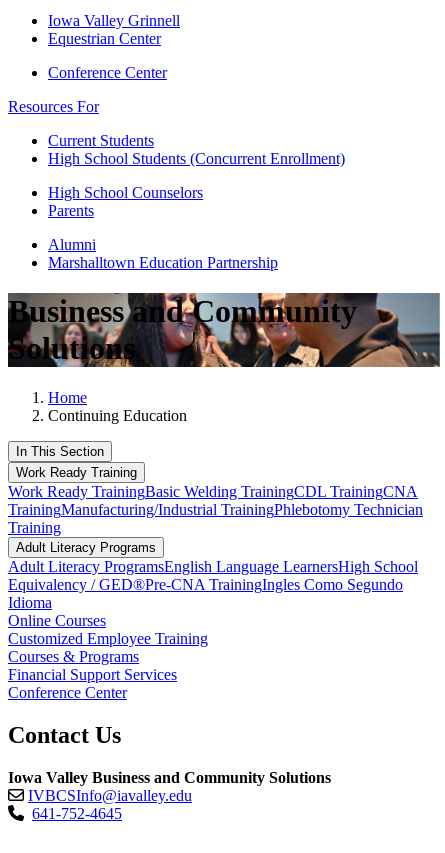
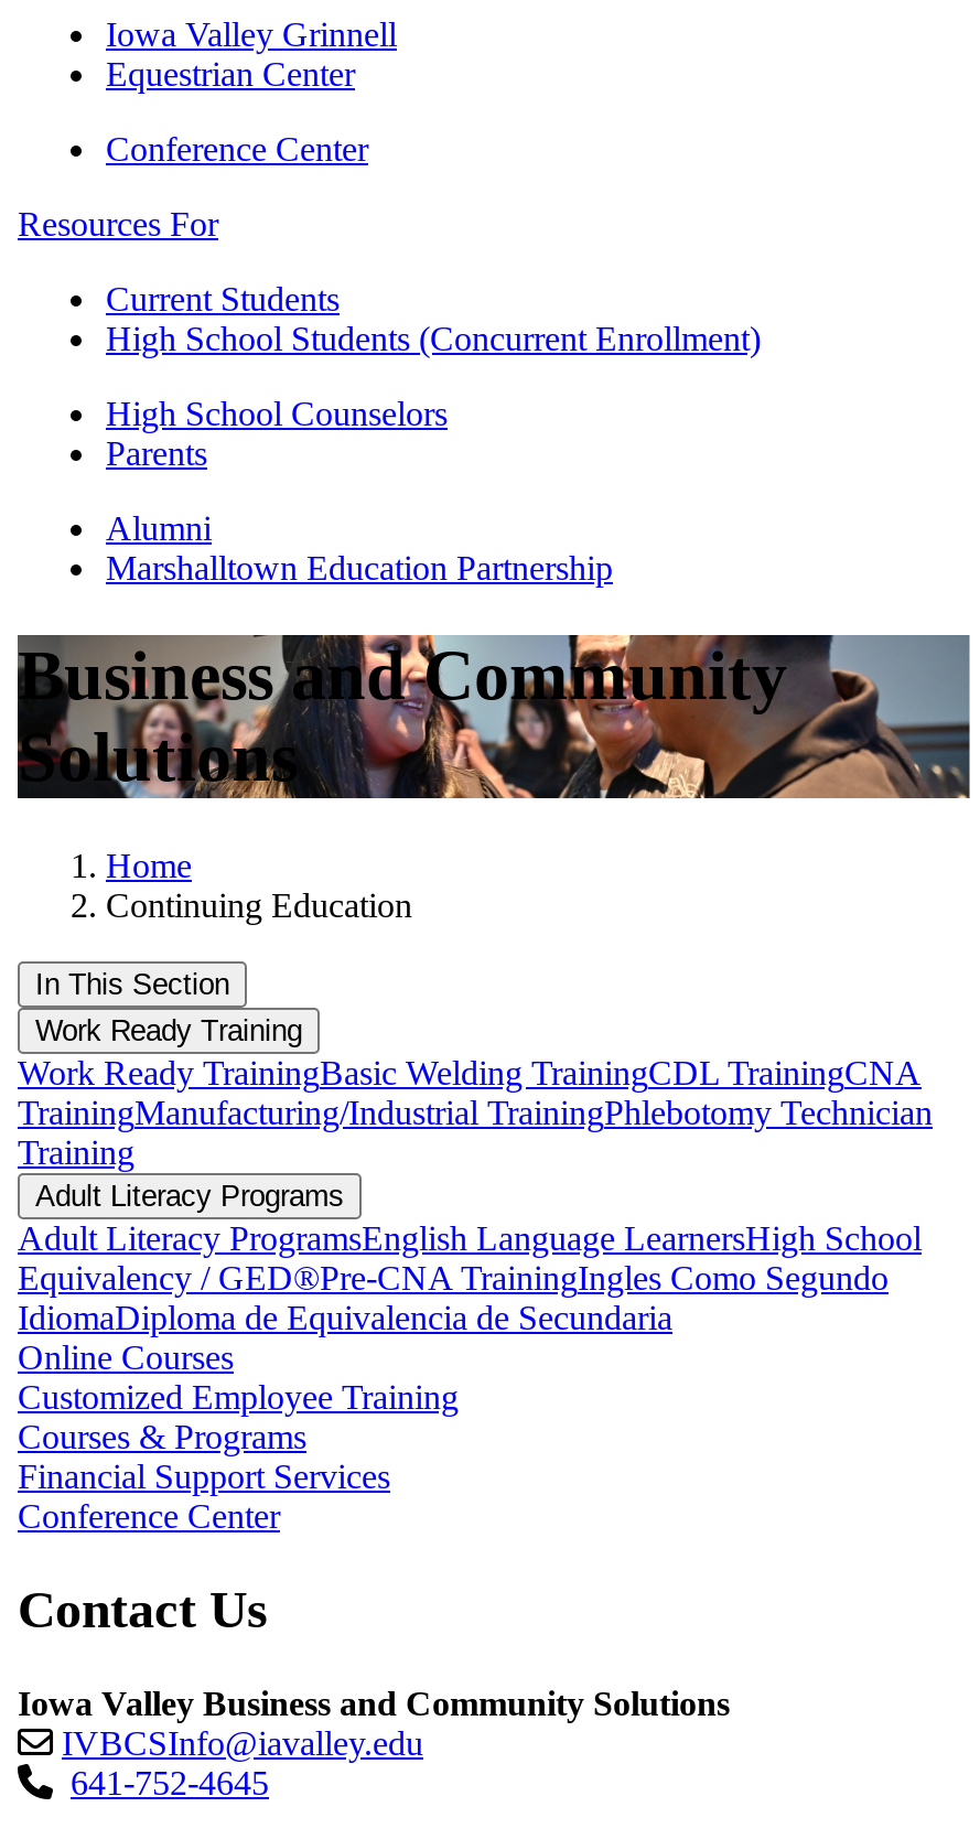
- Idioma
+ IdiomaDiploma de Equivalencia de Secundaria
